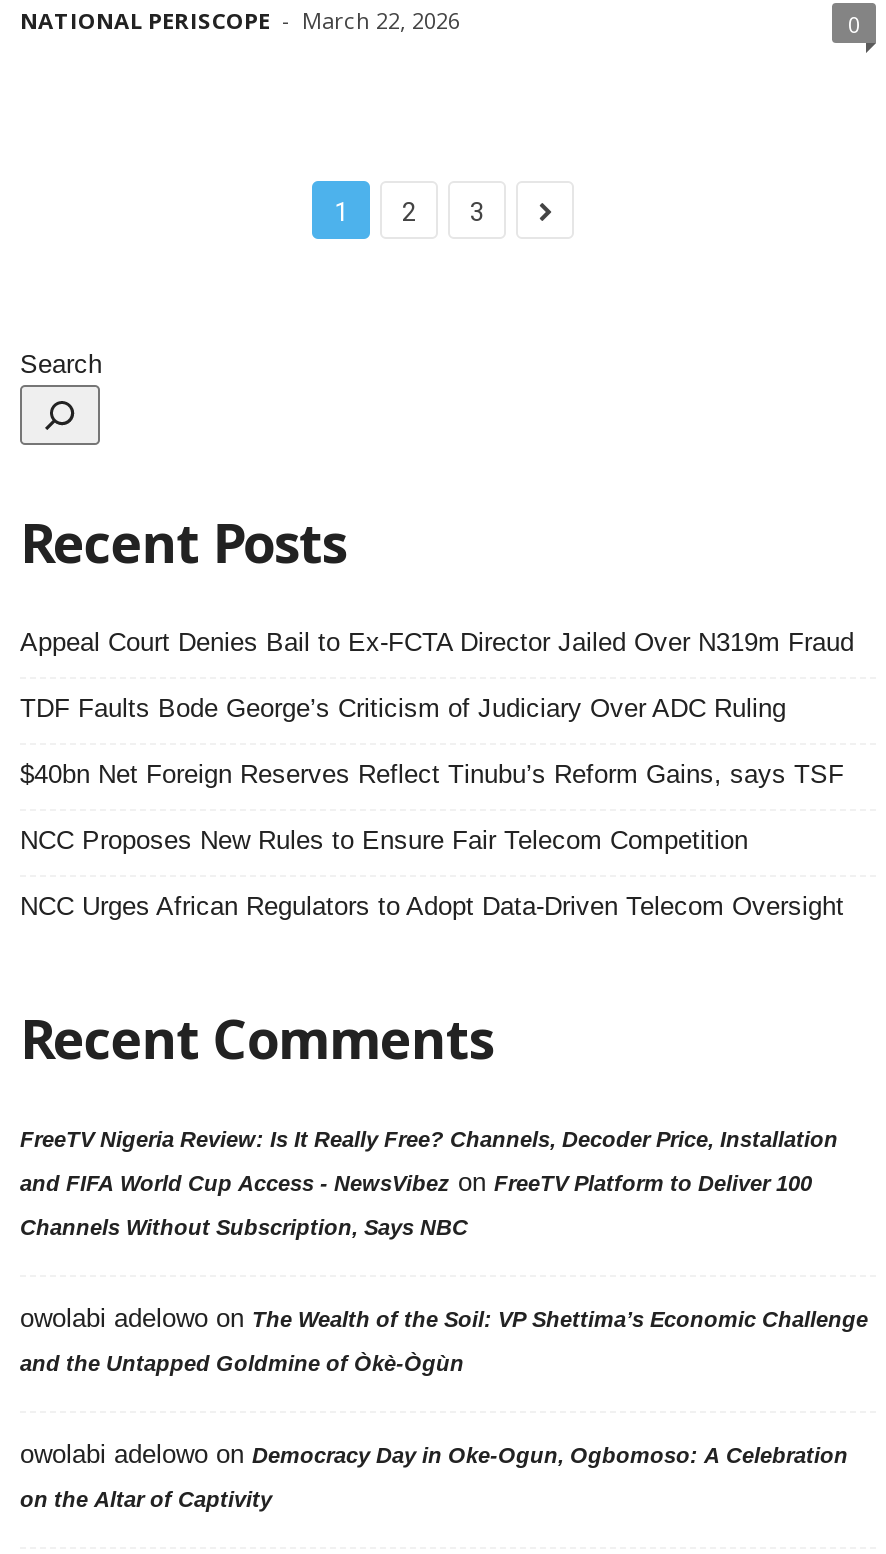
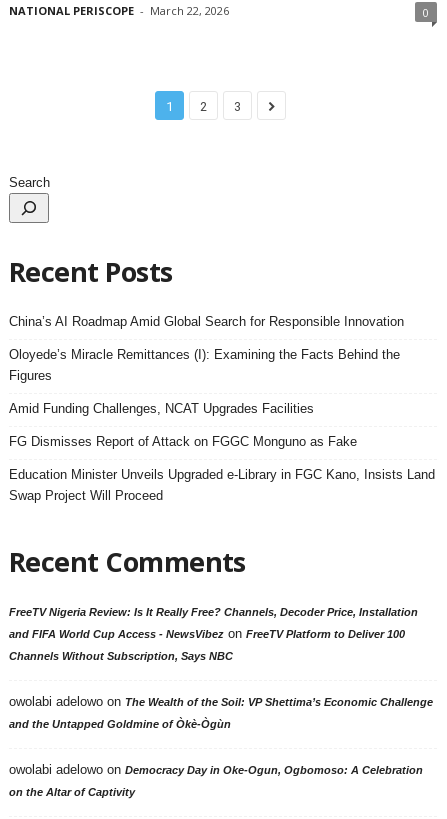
- Appeal Court Denies Bail to Ex-FCTA Director Jailed Over N319m Fraud
+ China’s AI Roadmap Amid Global Search for Responsible Innovation

- TDF Faults Bode George’s Criticism of Judiciary Over ADC Ruling
+ Oloyede’s Miracle Remittances (I): Examining the Facts Behind the
+ Figures

- $40bn Net Foreign Reserves Reflect Tinubu’s Reform Gains, says TSF
+ Amid Funding Challenges, NCAT Upgrades Facilities

- NCC Proposes New Rules to Ensure Fair Telecom Competition
+ FG Dismisses Report of Attack on FGGC Monguno as Fake

- NCC Urges African Regulators to Adopt Data-Driven Telecom Oversight
+ Education Minister Unveils Upgraded e-Library in FGC Kano, Insists Land
+ Swap Project Will Proceed
